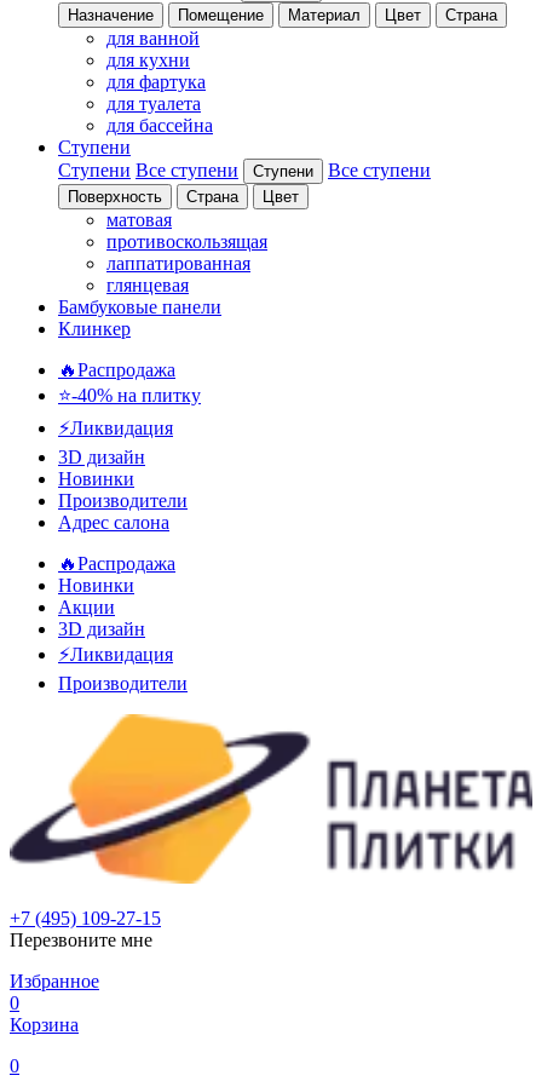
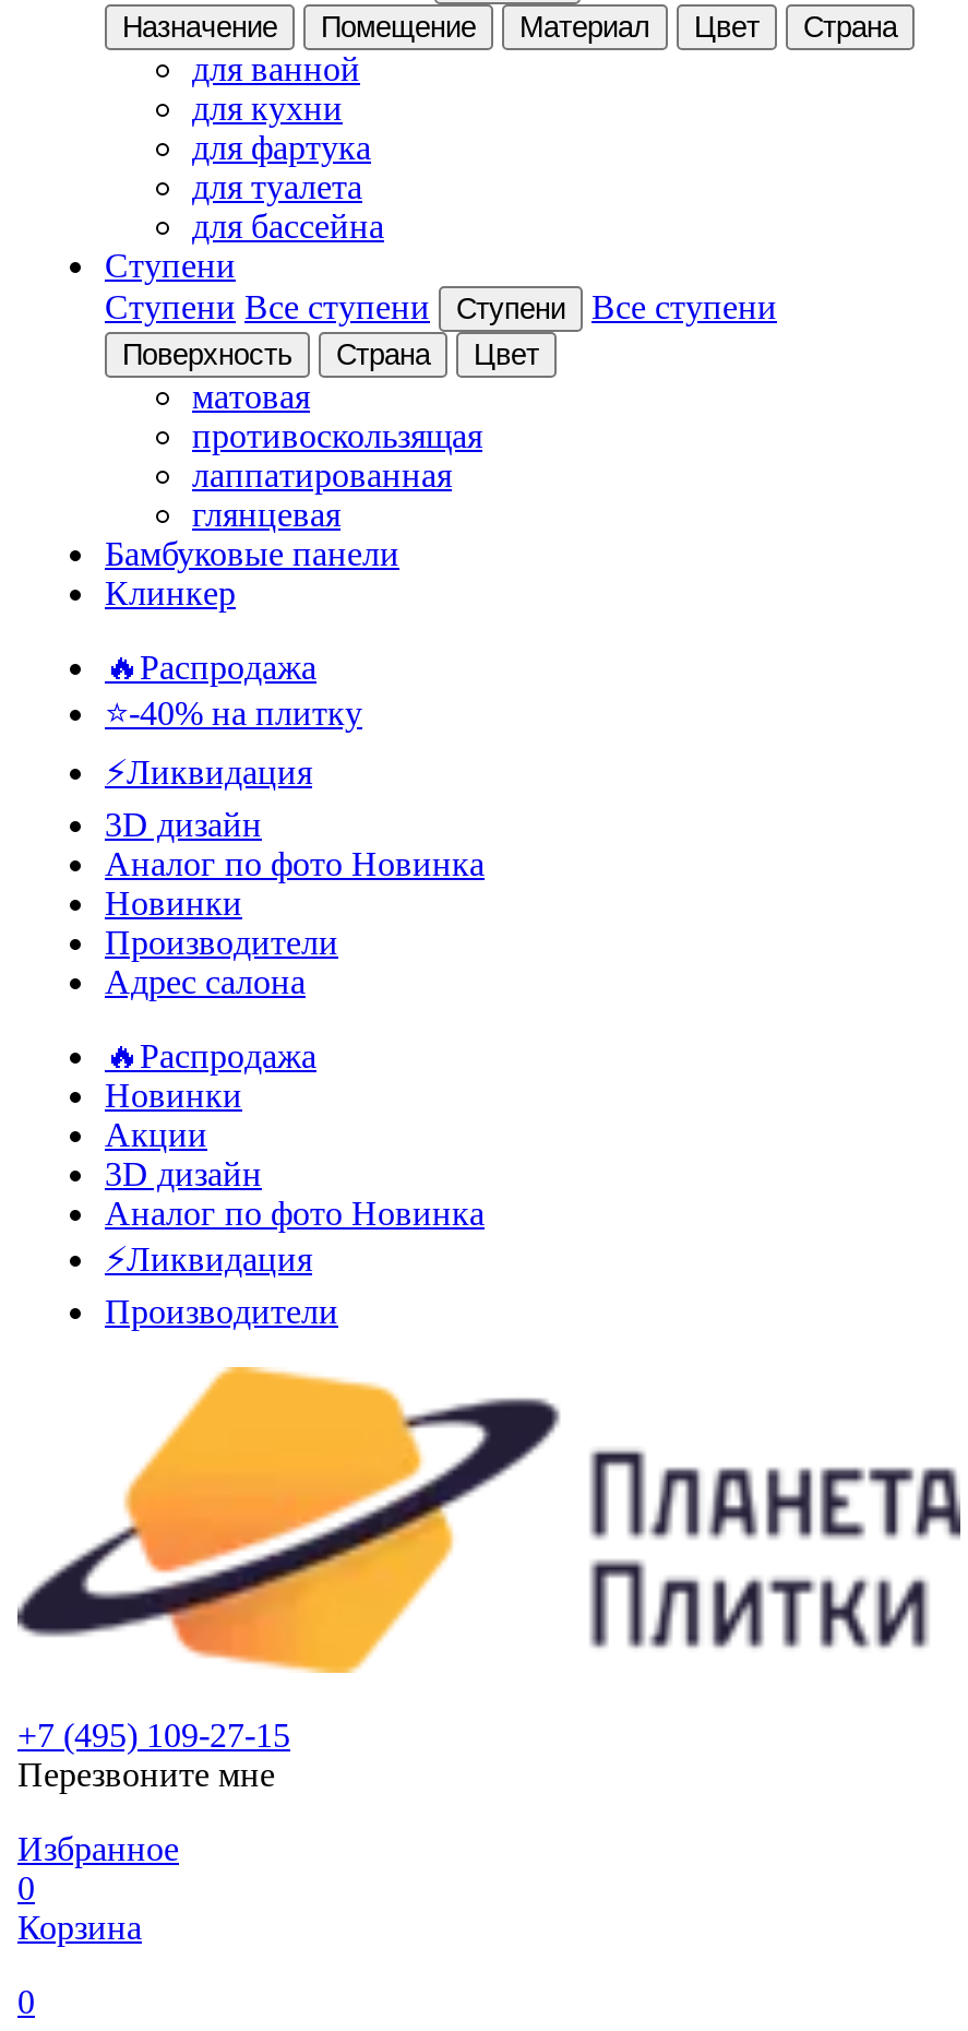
+ Аналог по фото Новинка

+ Аналог по фото Новинка
